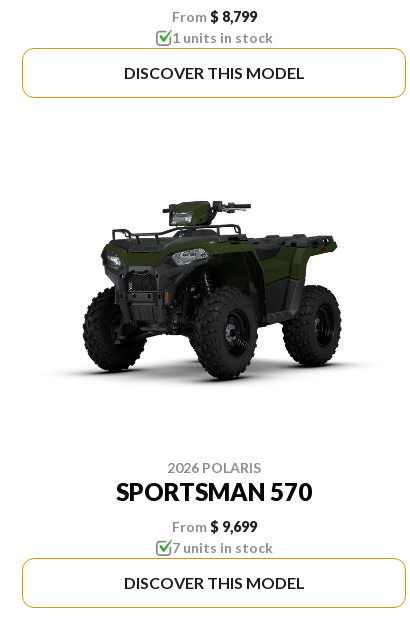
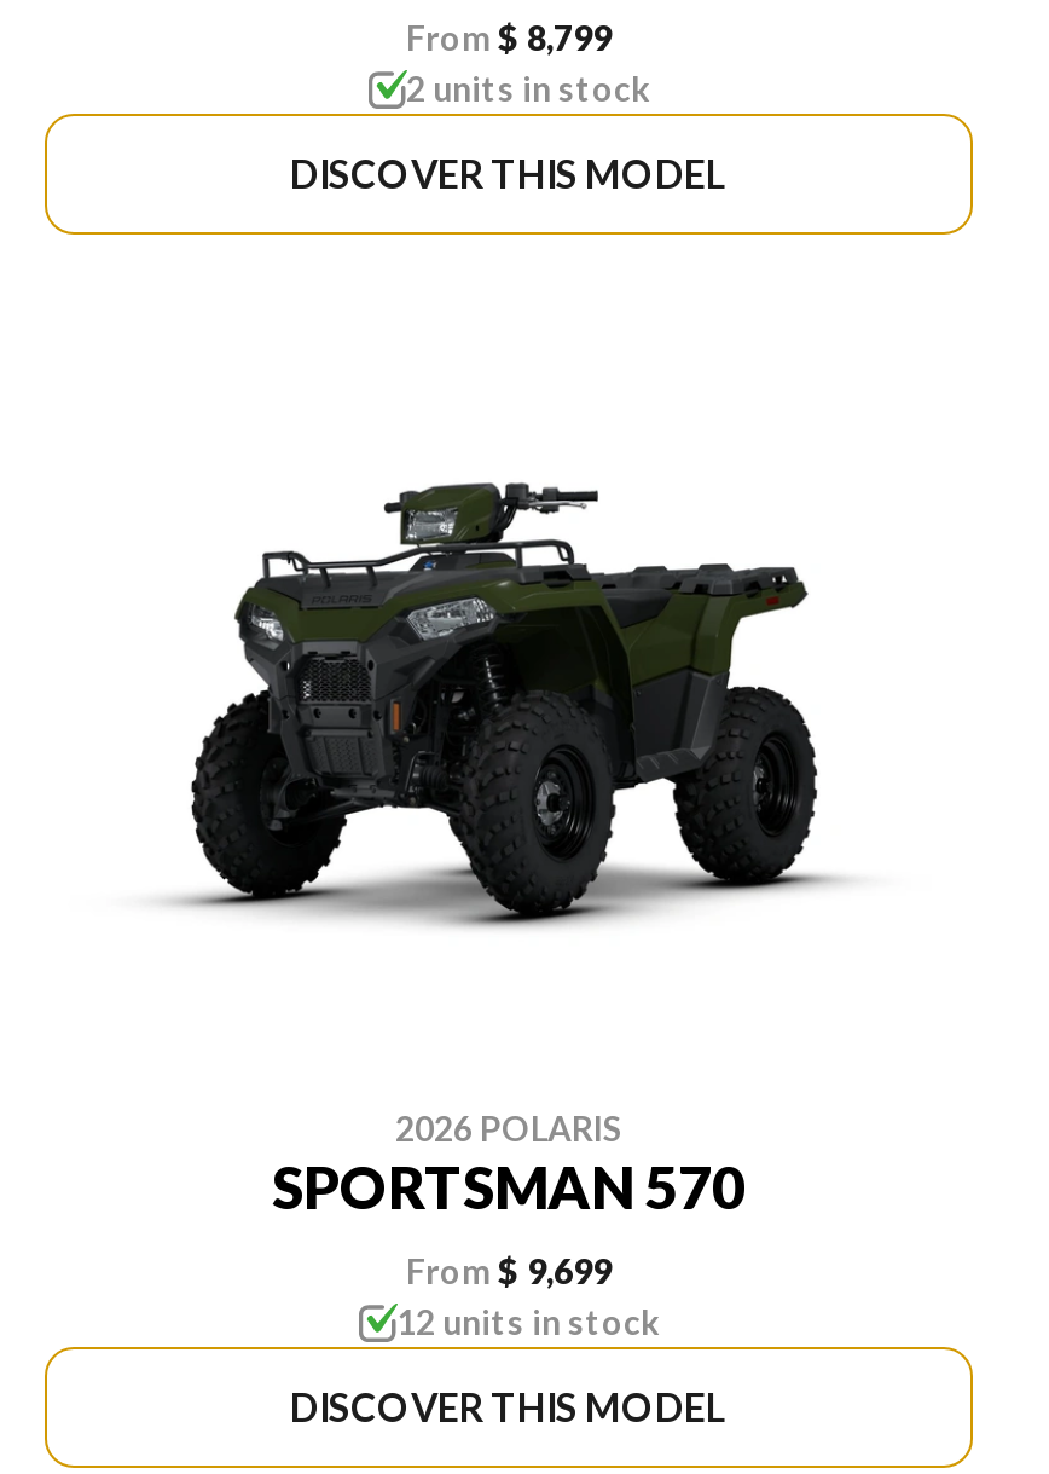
- 1 units in stock
+ 2 units in stock

- 7 units in stock
+ 12 units in stock
